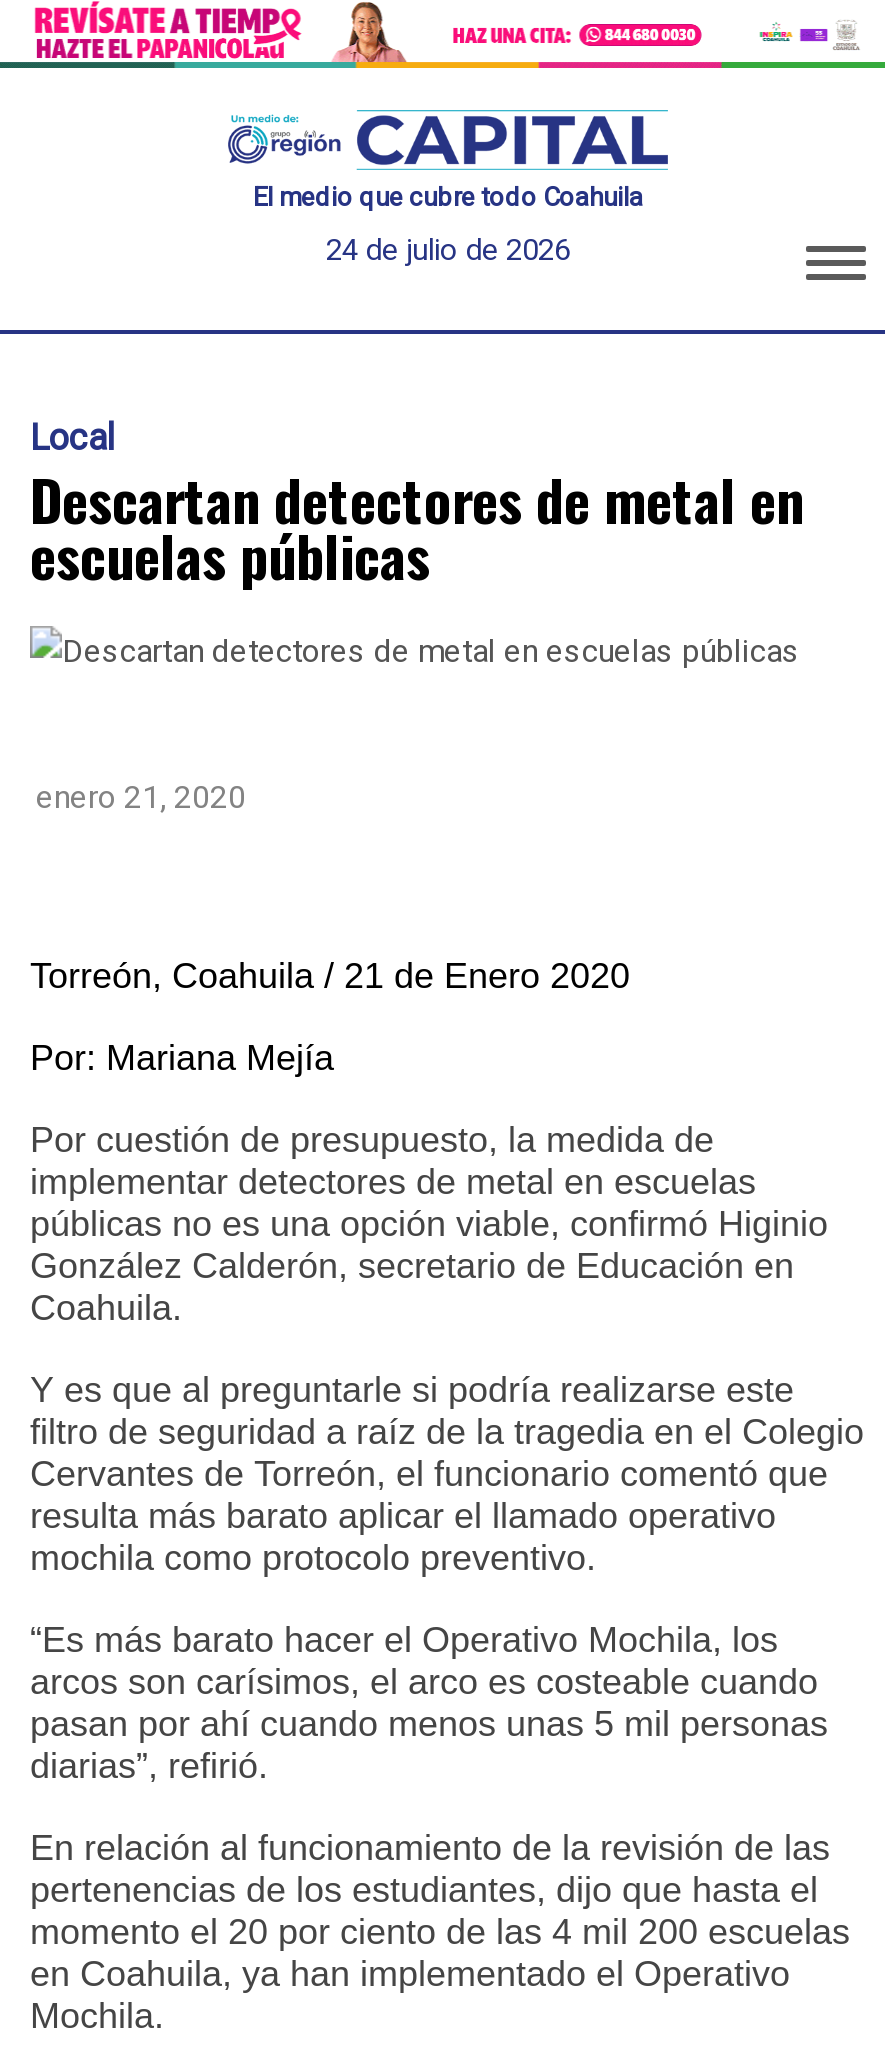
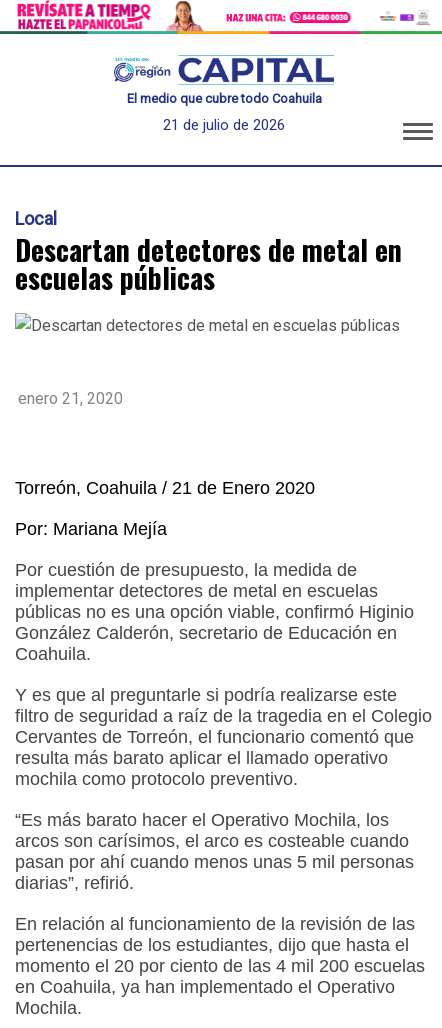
- 24 de julio de 2026
+ 21 de julio de 2026
